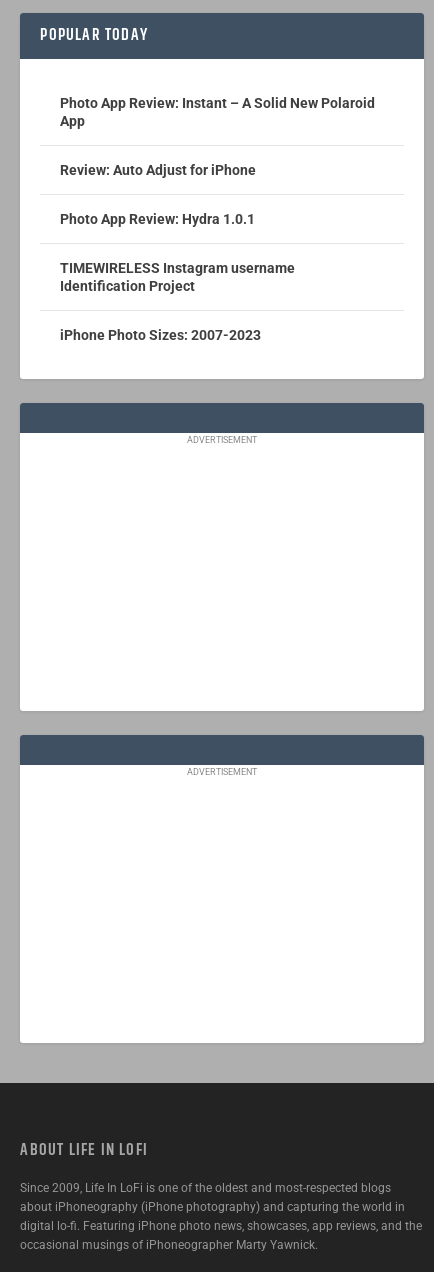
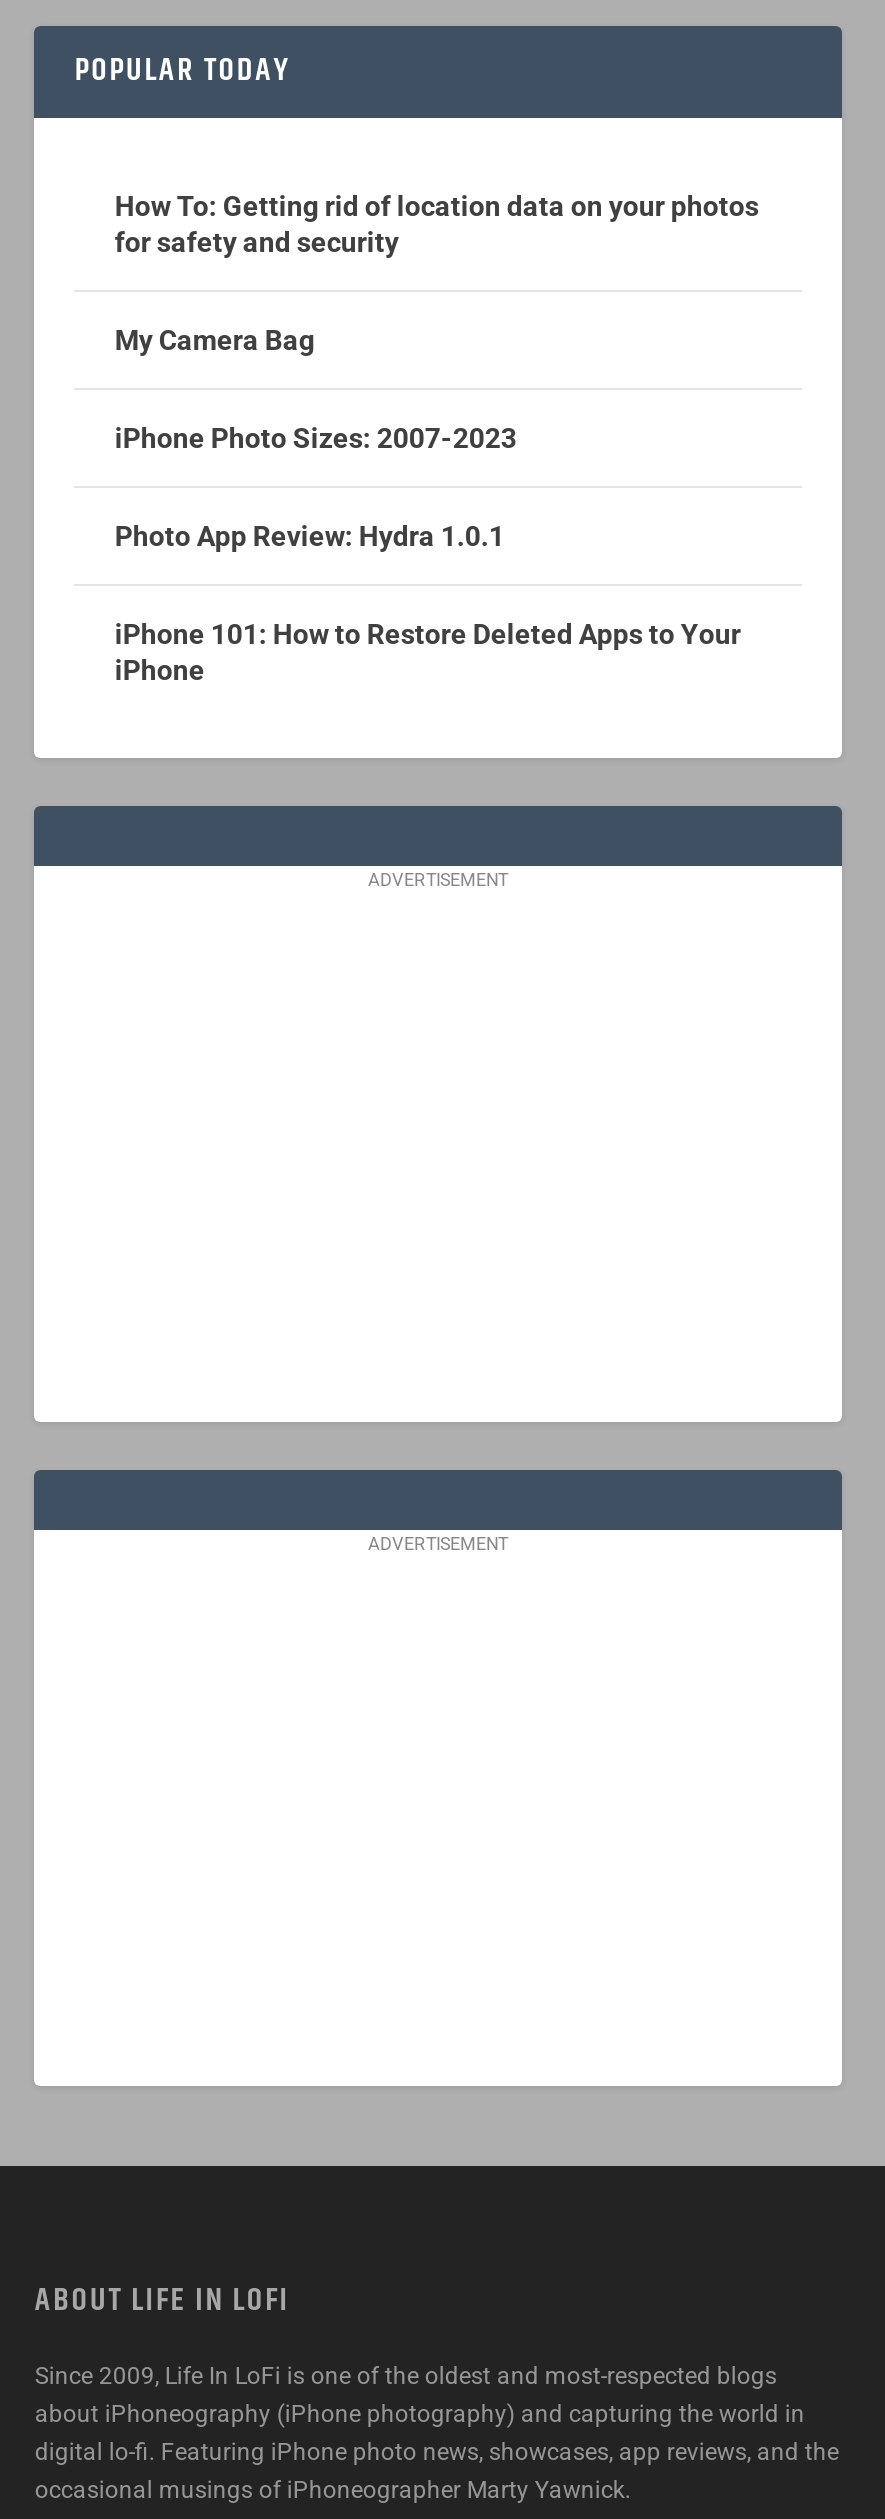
- Photo App Review: Instant – A Solid New Polaroid
- App
- Review: Auto Adjust for iPhone
+ How To: Getting rid of location data on your photos
+ for safety and security
+ My Camera Bag

moved down: Photo App Review: Hydra 1.0.1

- TIMEWIRELESS Instagram username
- Identification Project
+ iPhone 101: How to Restore Deleted Apps to Your
+ iPhone

moved up: iPhone Photo Sizes: 2007-2023
